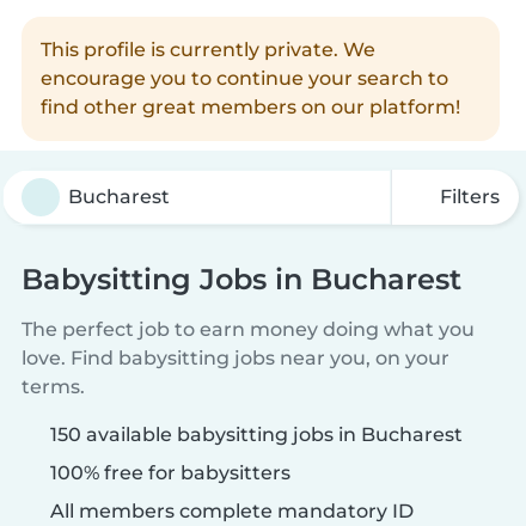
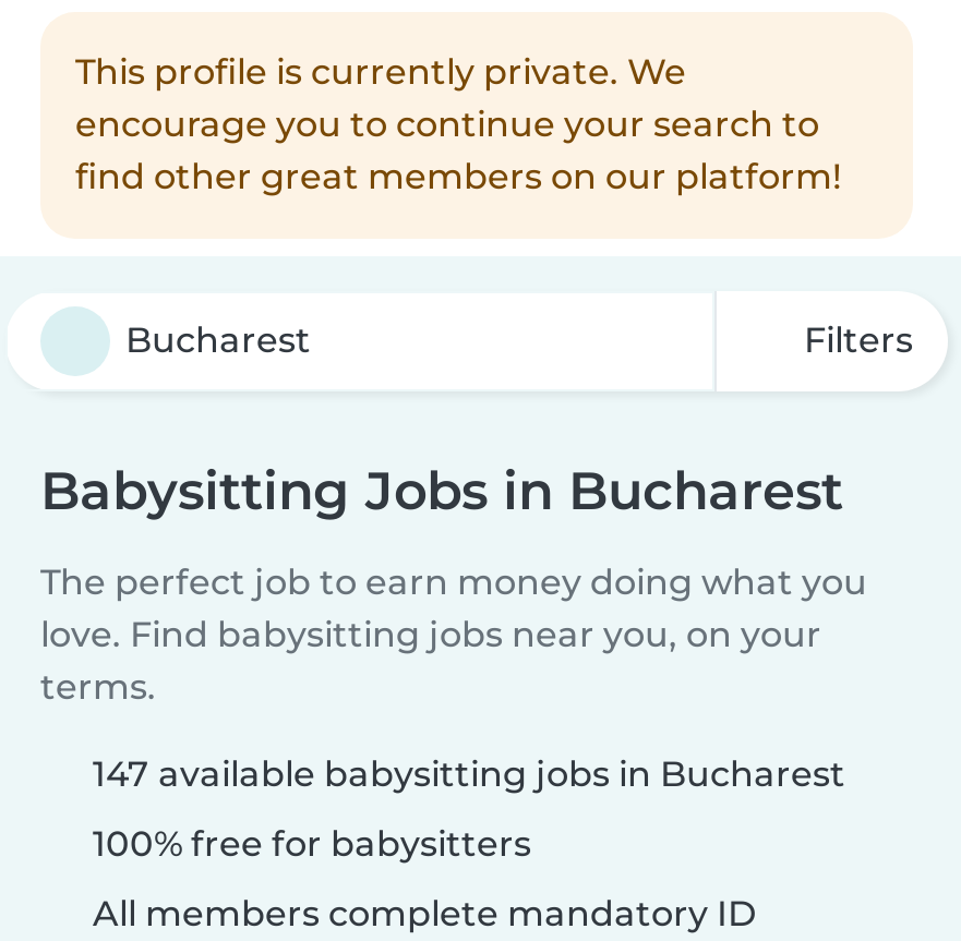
- 150 available babysitting jobs in Bucharest
+ 147 available babysitting jobs in Bucharest
